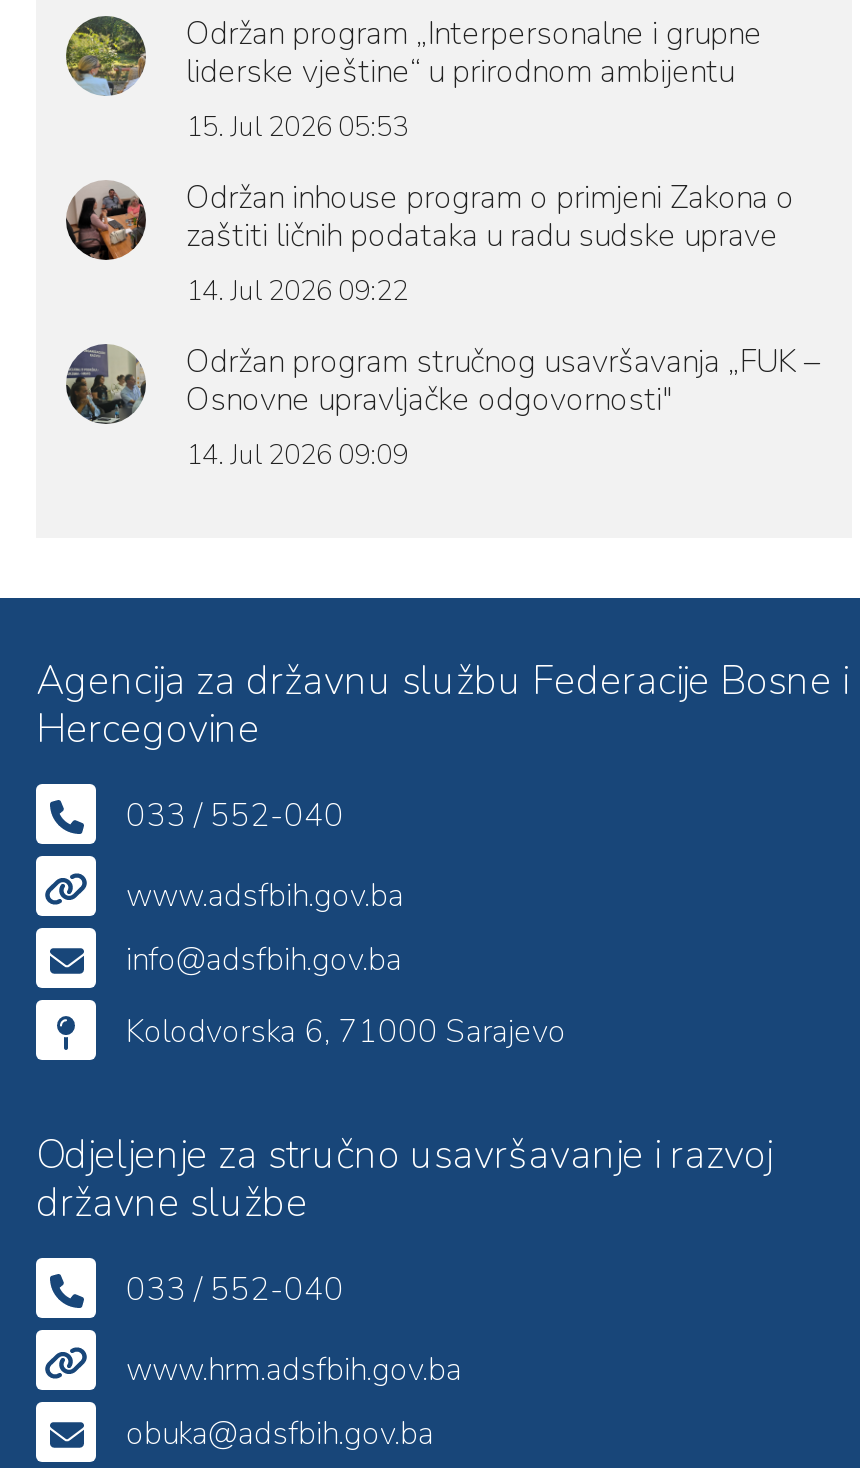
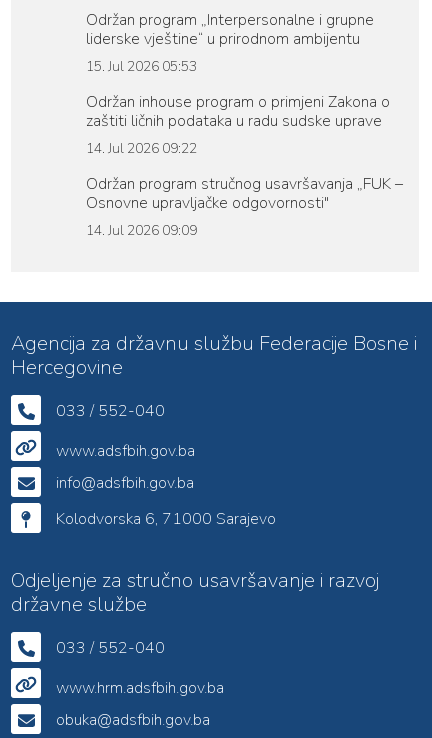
- [image]

- [image]

- [image]
